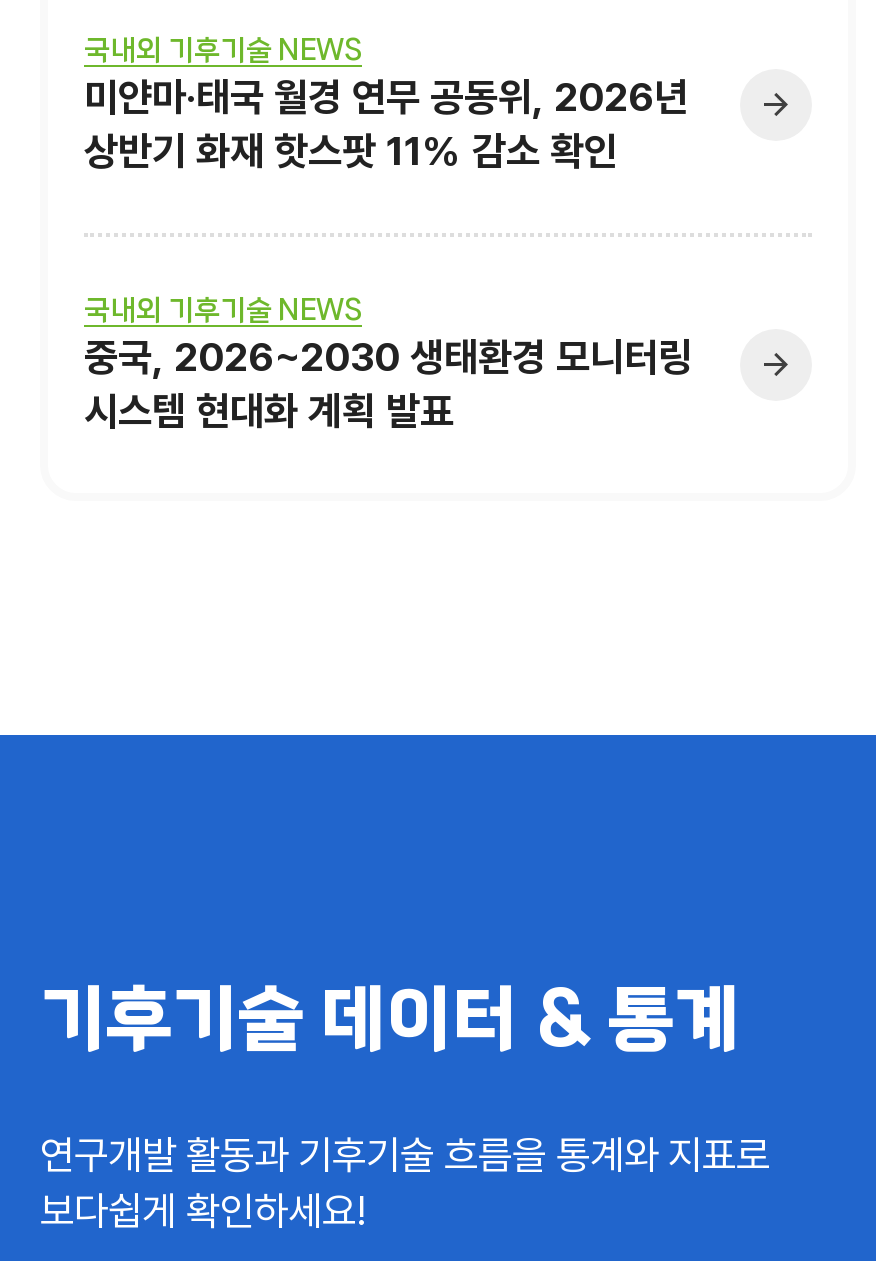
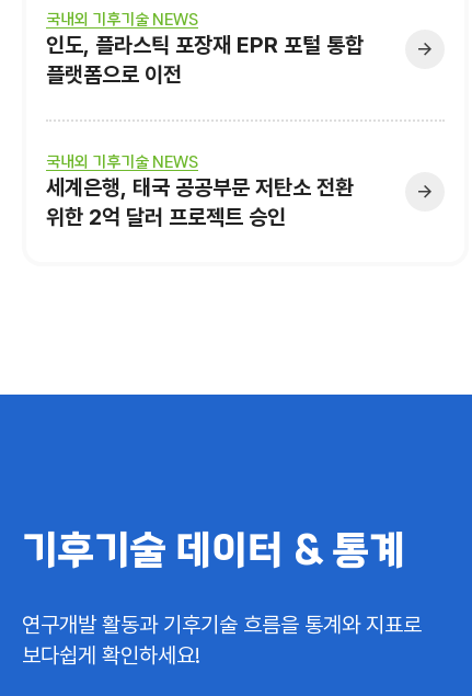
- 미얀마·태국 월경 연무 공동위, 2026년
- 상반기 화재 핫스팟 11% 감소 확인
+ 인도, 플라스틱 포장재 EPR 포털 통합
+ 플랫폼으로 이전

- 중국, 2026~2030 생태환경 모니터링
- 시스템 현대화 계획 발표
+ 세계은행, 태국 공공부문 저탄소 전환
+ 위한 2억 달러 프로젝트 승인
